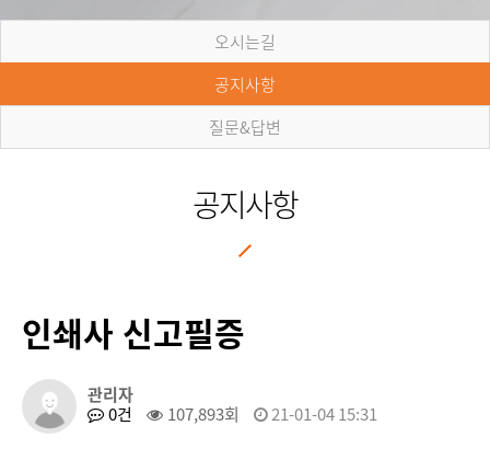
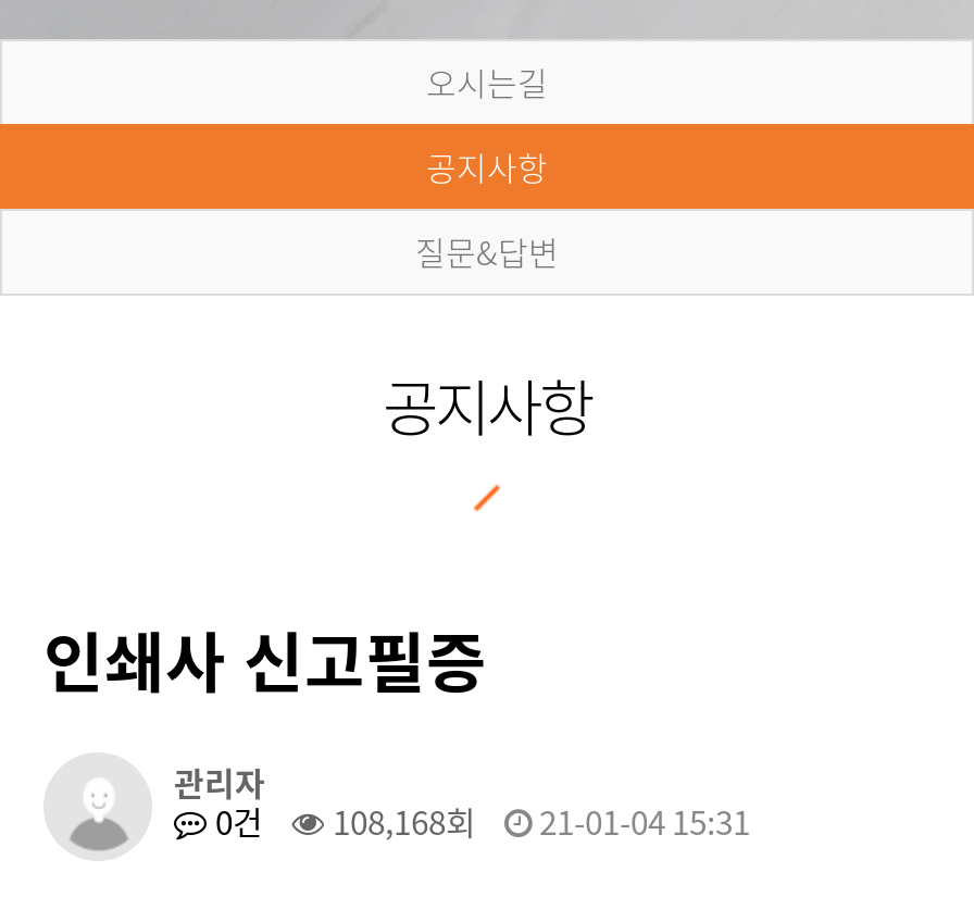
- 0건 107,893회 21-01-04 15:31
+ 0건 108,168회 21-01-04 15:31
